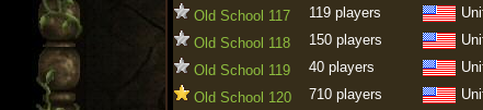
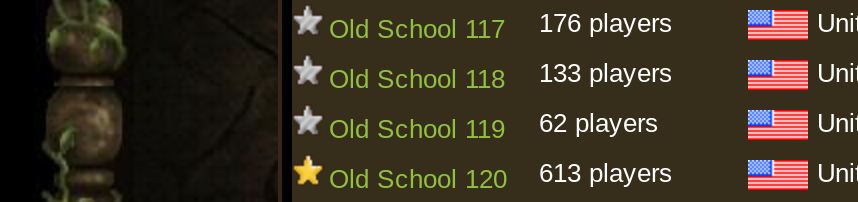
- Old School 117 119 players
+ Old School 117 176 players

- Old School 118 150 players
+ Old School 118 133 players

- Old School 119 40 players
+ Old School 119 62 players

- Old School 120 710 players
+ Old School 120 613 players
